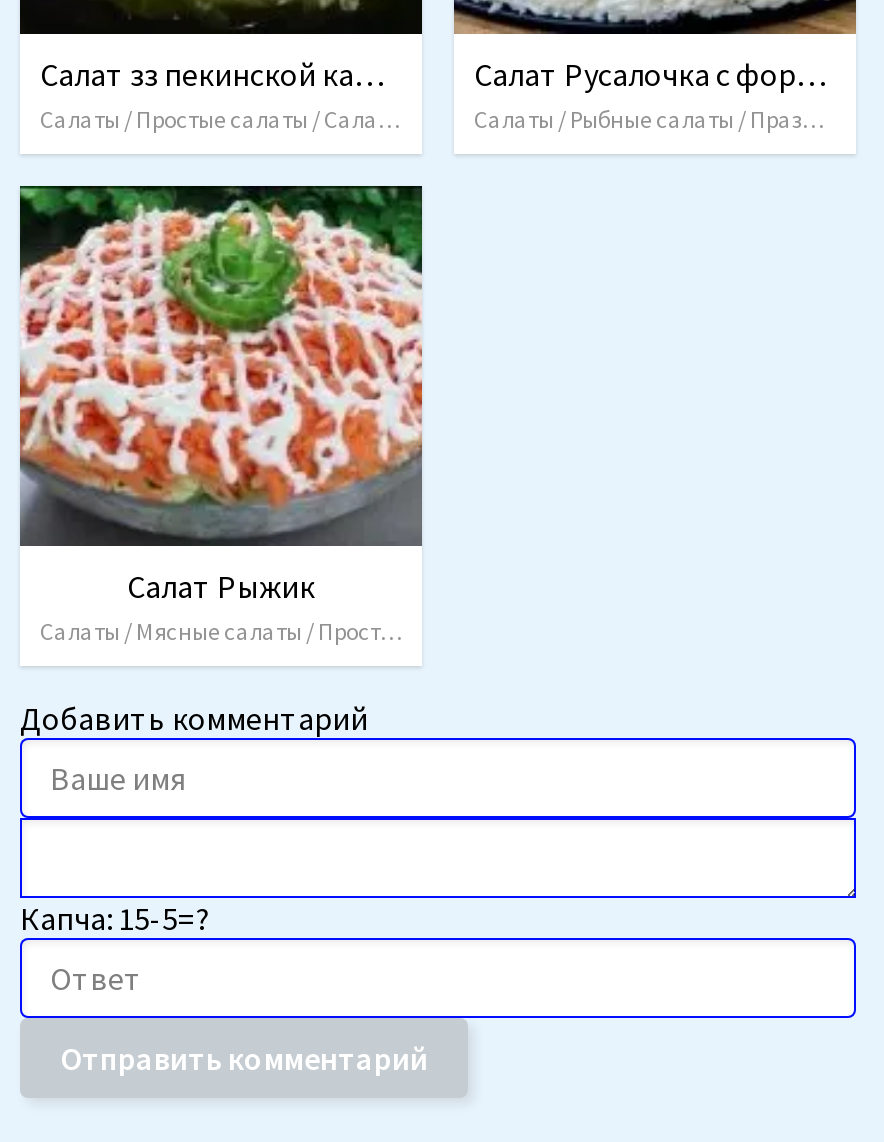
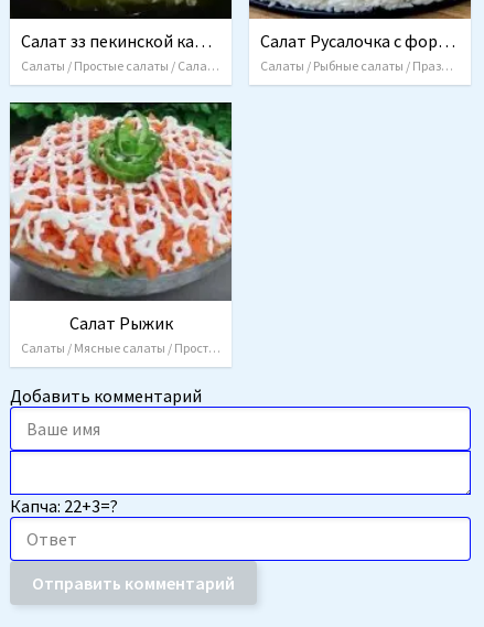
- Капча: 15-5=?
+ Капча: 22+3=?
